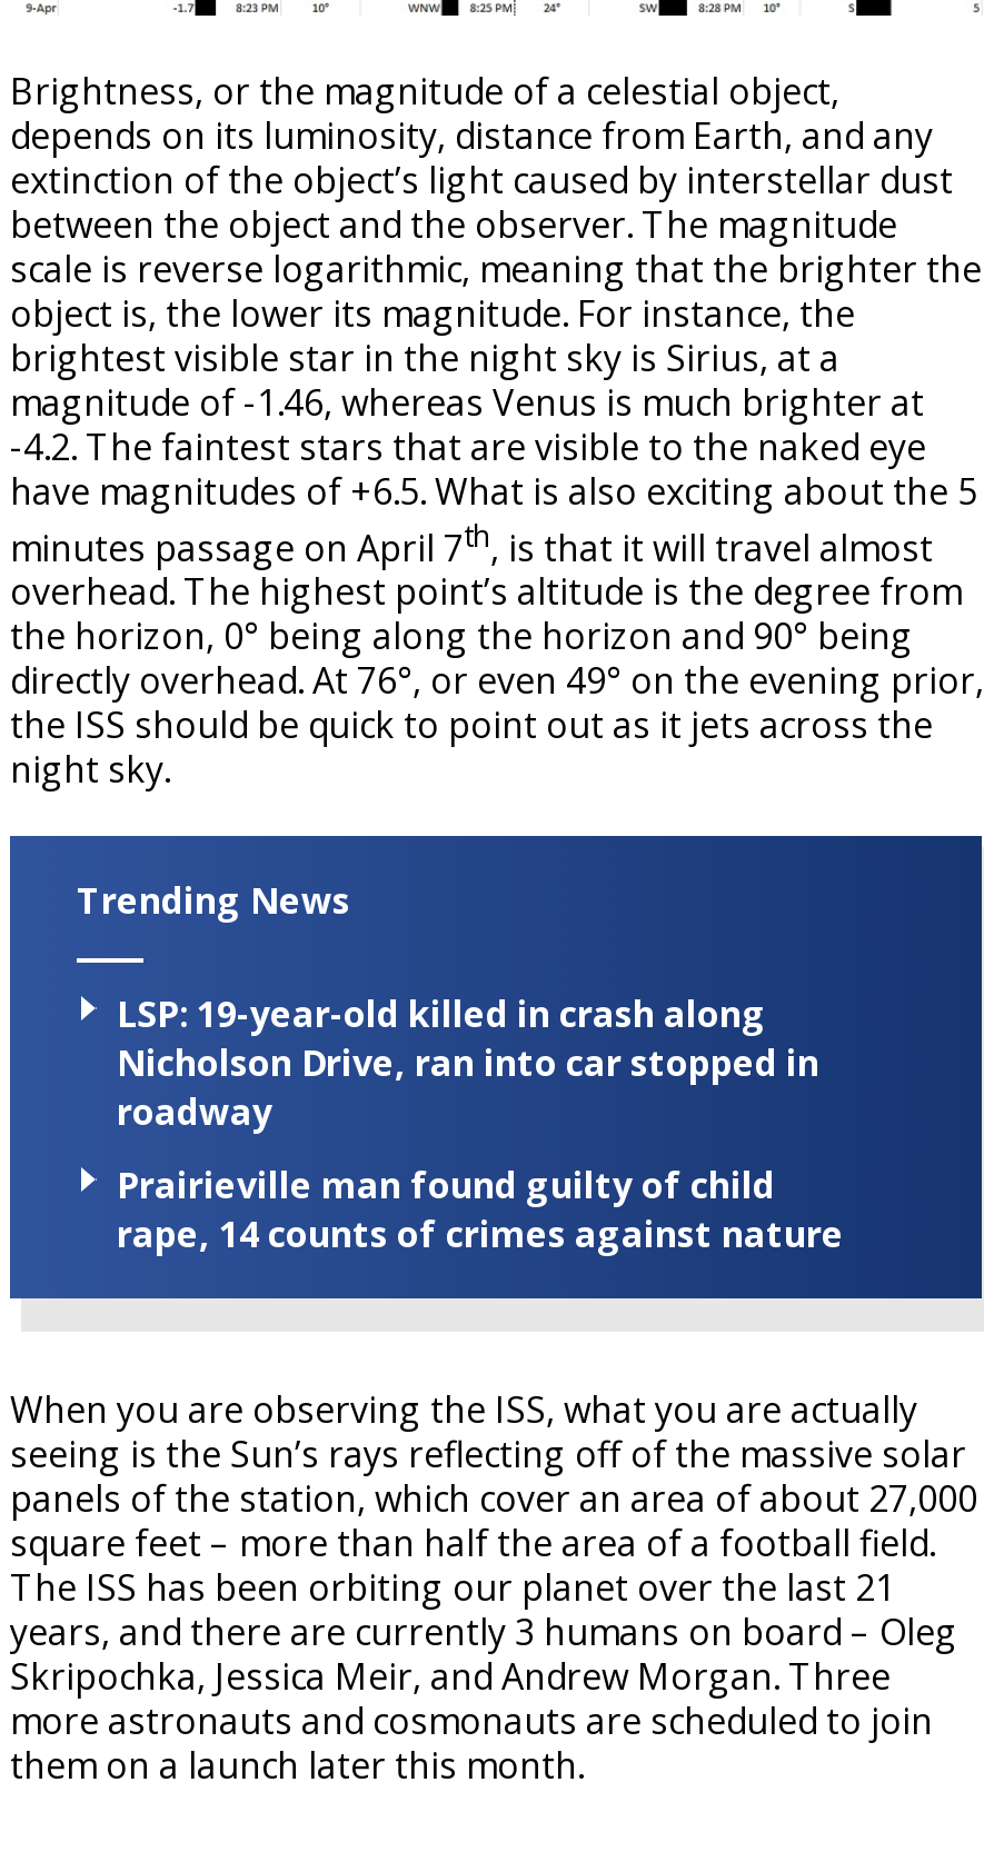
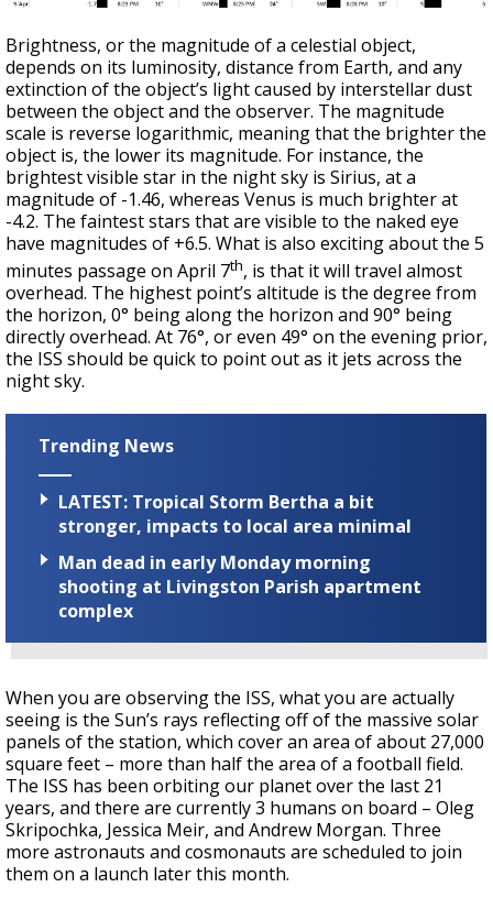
- LSP: 19-year-old killed in crash along
- Nicholson Drive, ran into car stopped in
- roadway
+ LATEST: Tropical Storm Bertha a bit
+ stronger, impacts to local area minimal

- Prairieville man found guilty of child
- rape, 14 counts of crimes against nature
+ Man dead in early Monday morning
+ shooting at Livingston Parish apartment
+ complex
